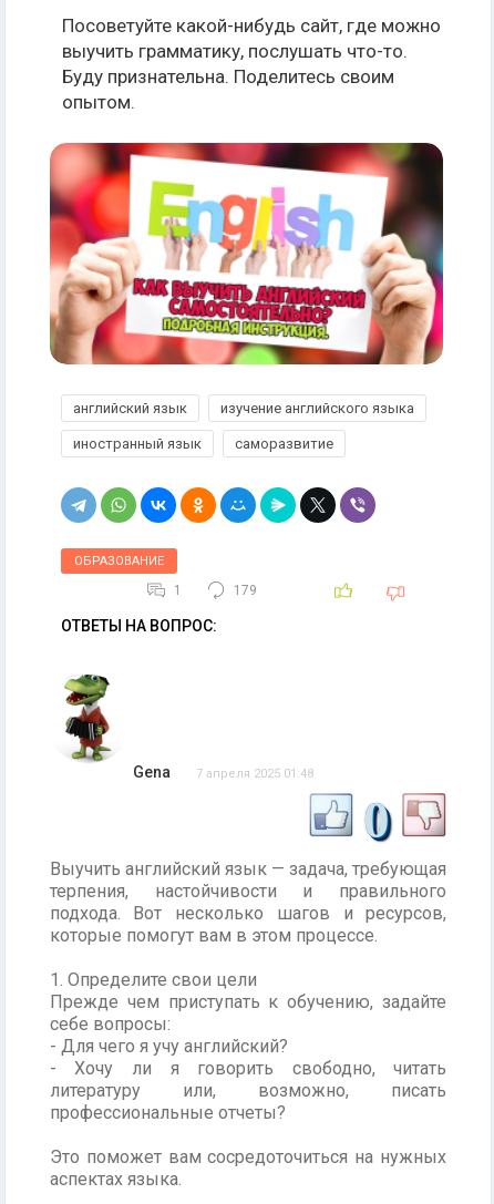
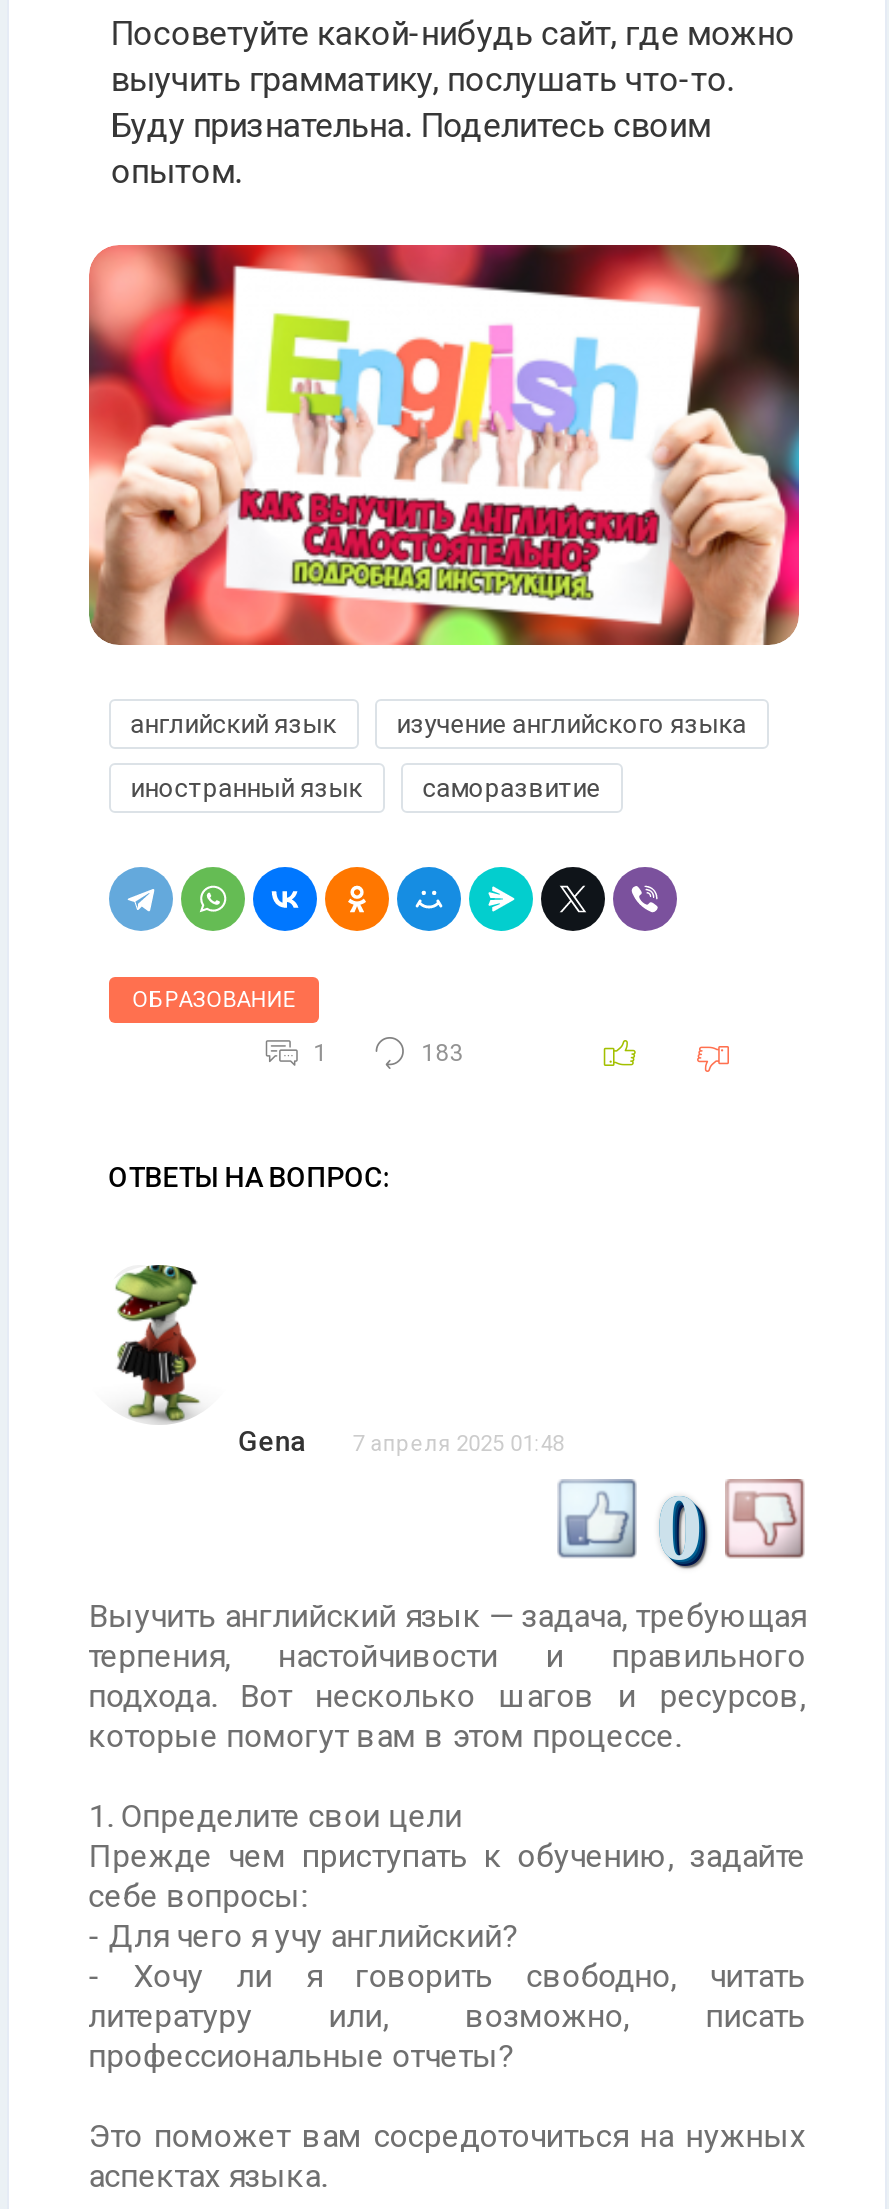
- 179
+ 183
